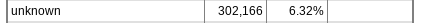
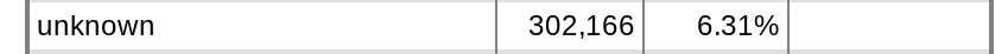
- 302,166 6.32%
+ 302,166 6.31%
